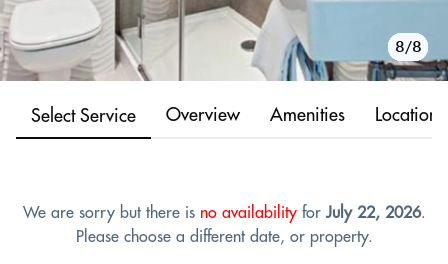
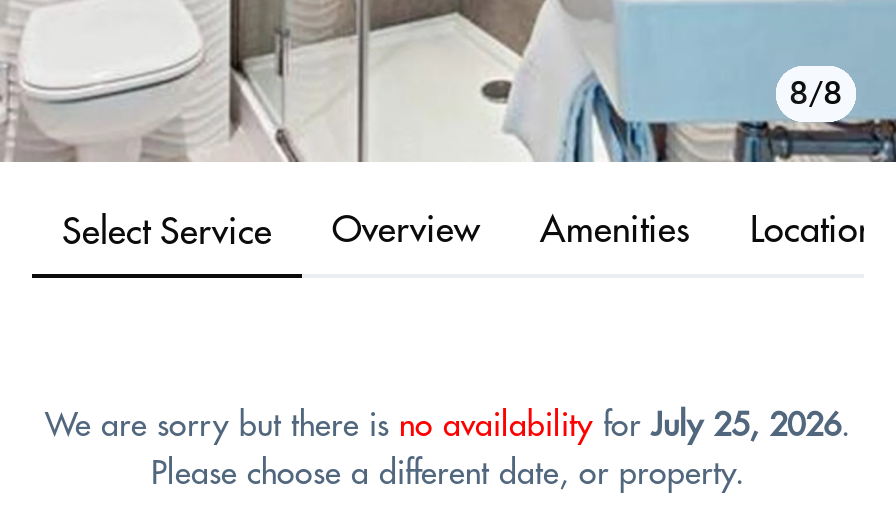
- We are sorry but there is no availability for July 22, 2026.
+ We are sorry but there is no availability for July 25, 2026.
